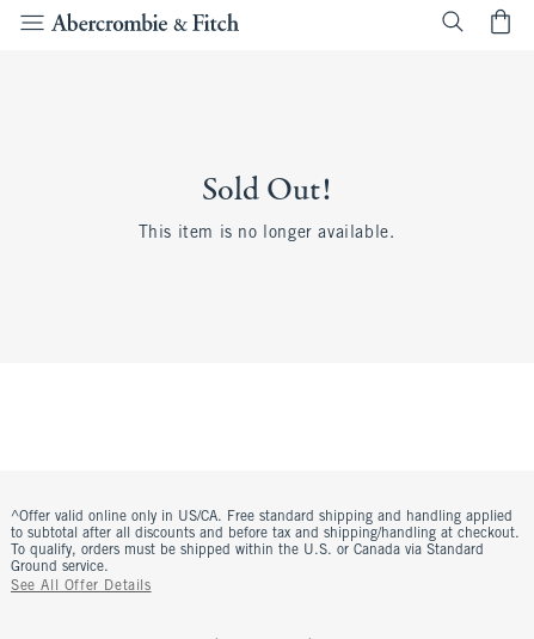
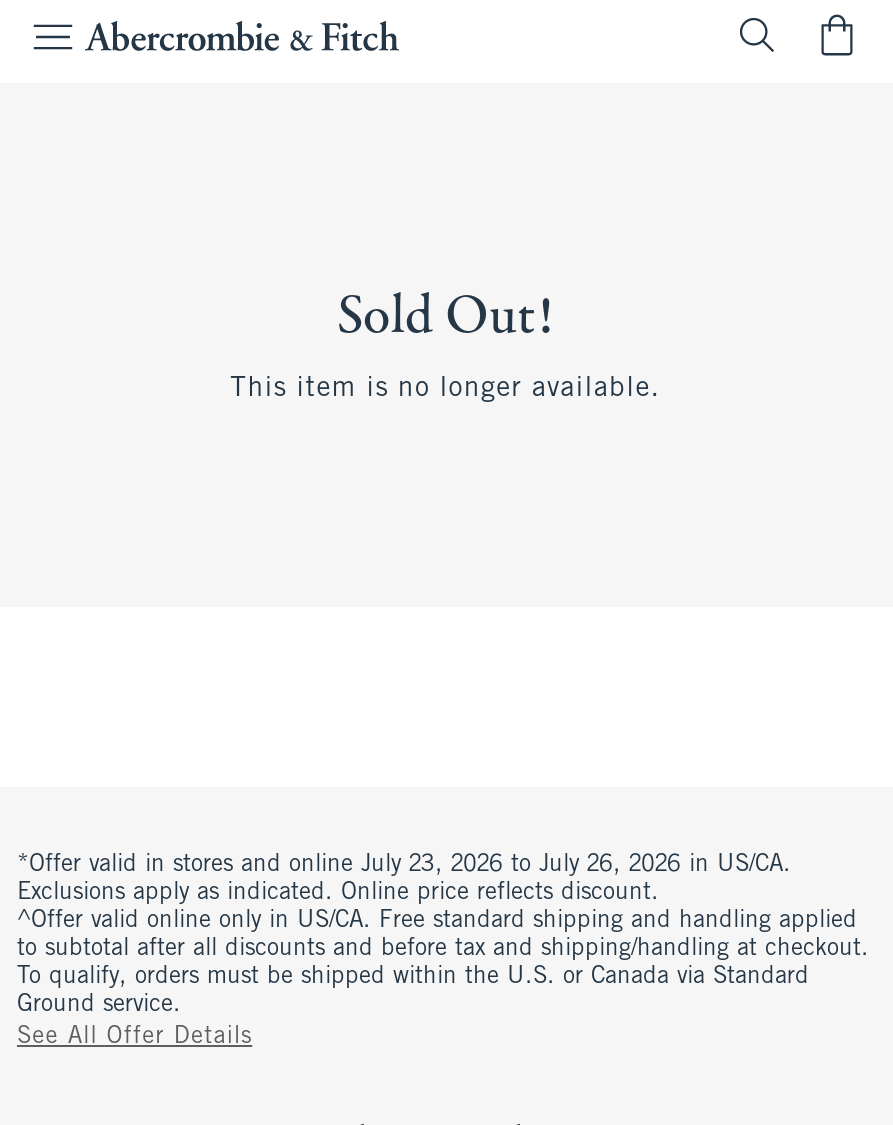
+ *Offer valid in stores and online July 23, 2026 to July 26, 2026 in US/CA.
+ Exclusions apply as indicated. Online price reflects discount.
